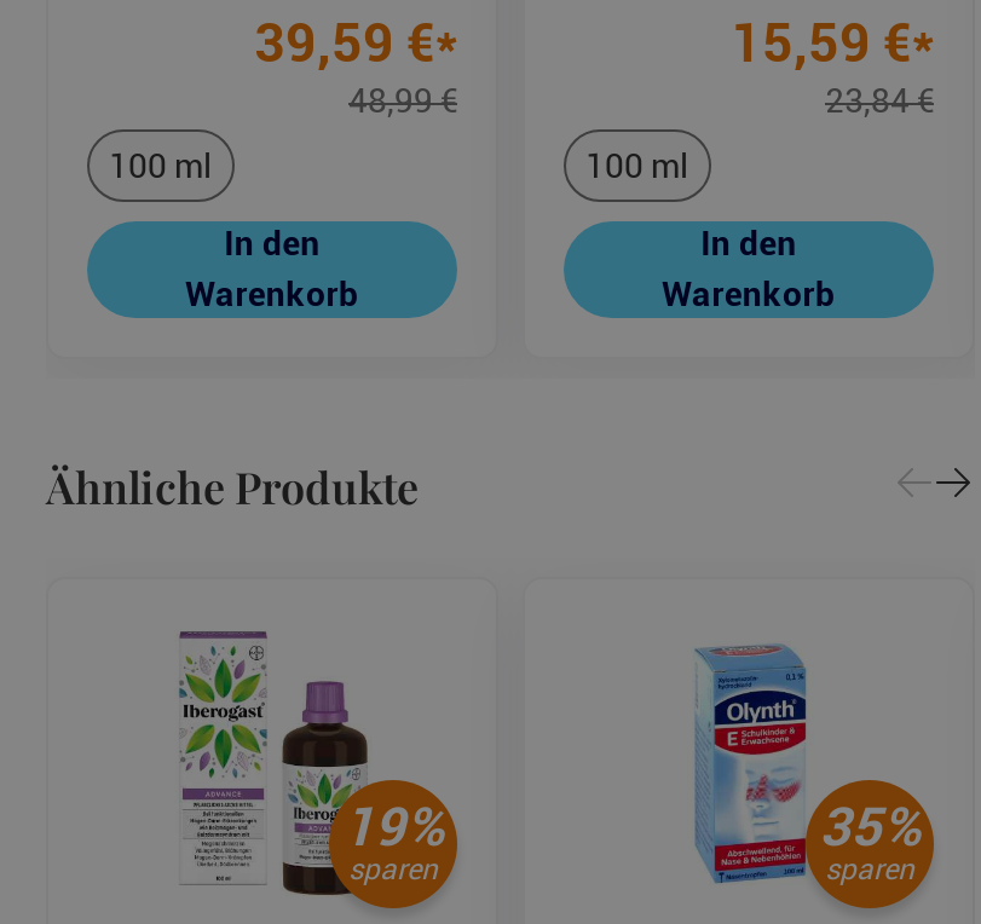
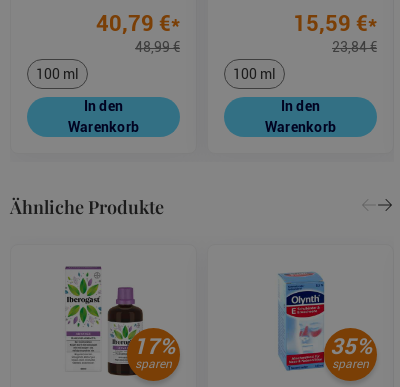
- 39,59 €*
+ 40,79 €*

- 19%
+ 17%
